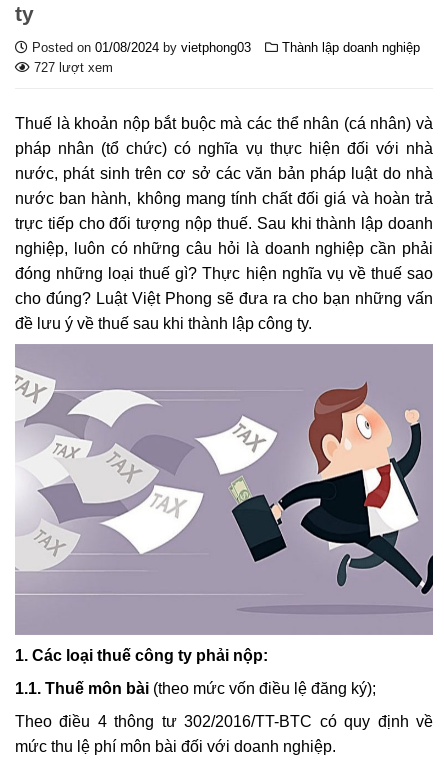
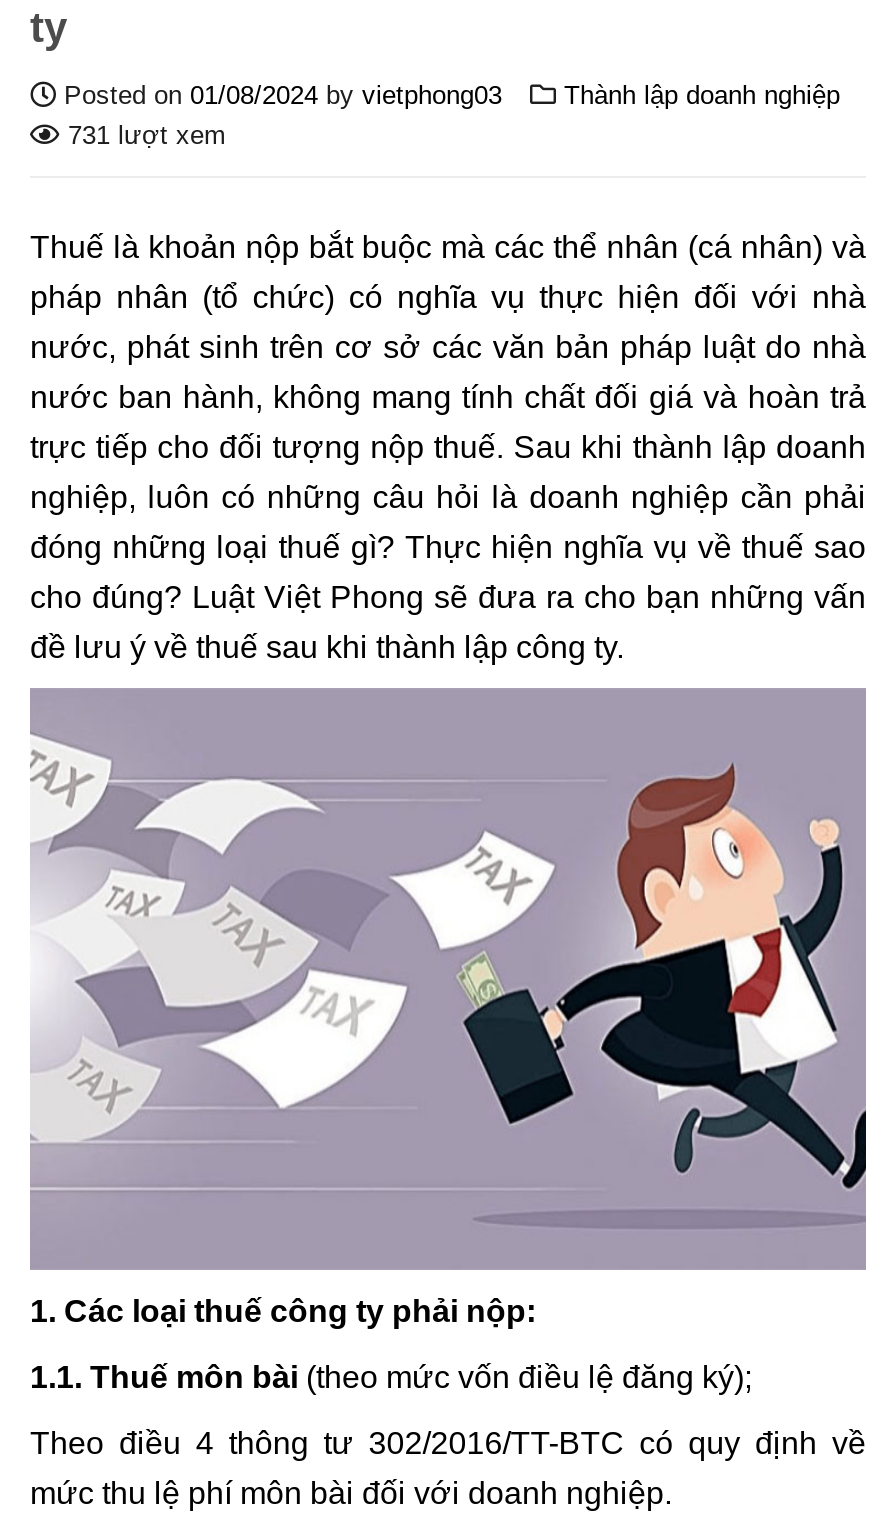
- 727 lượt xem
+ 731 lượt xem
